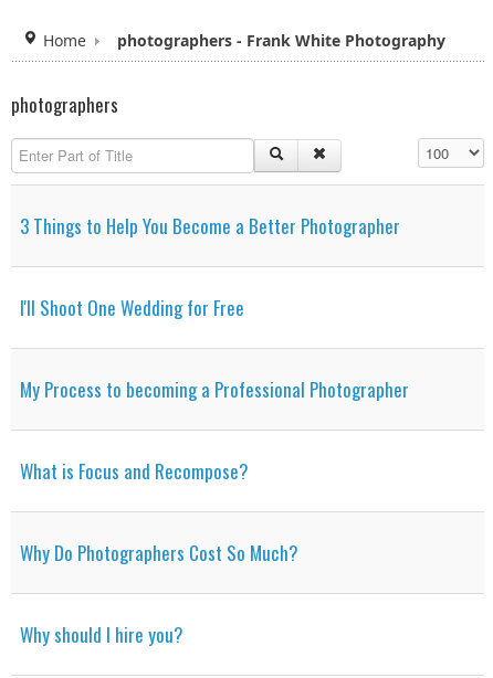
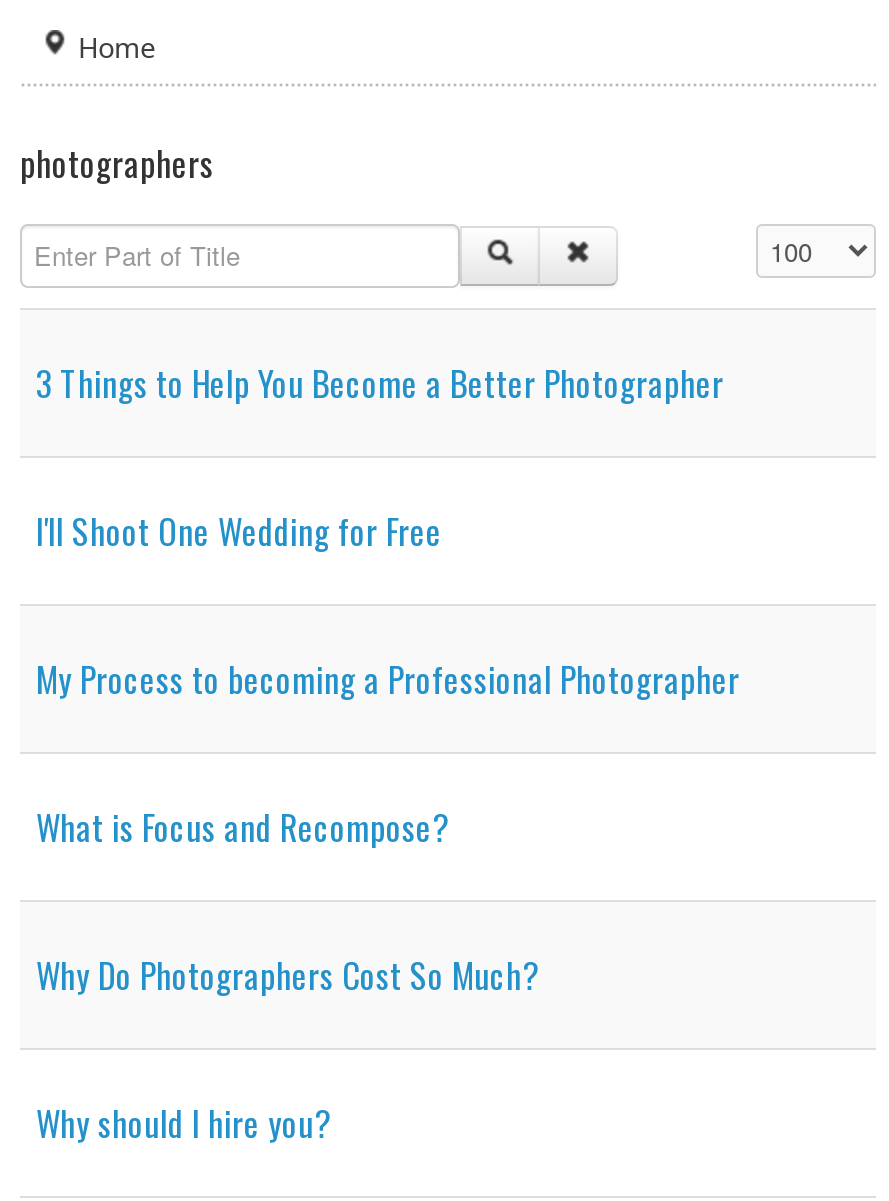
- photographers - Frank White Photography
